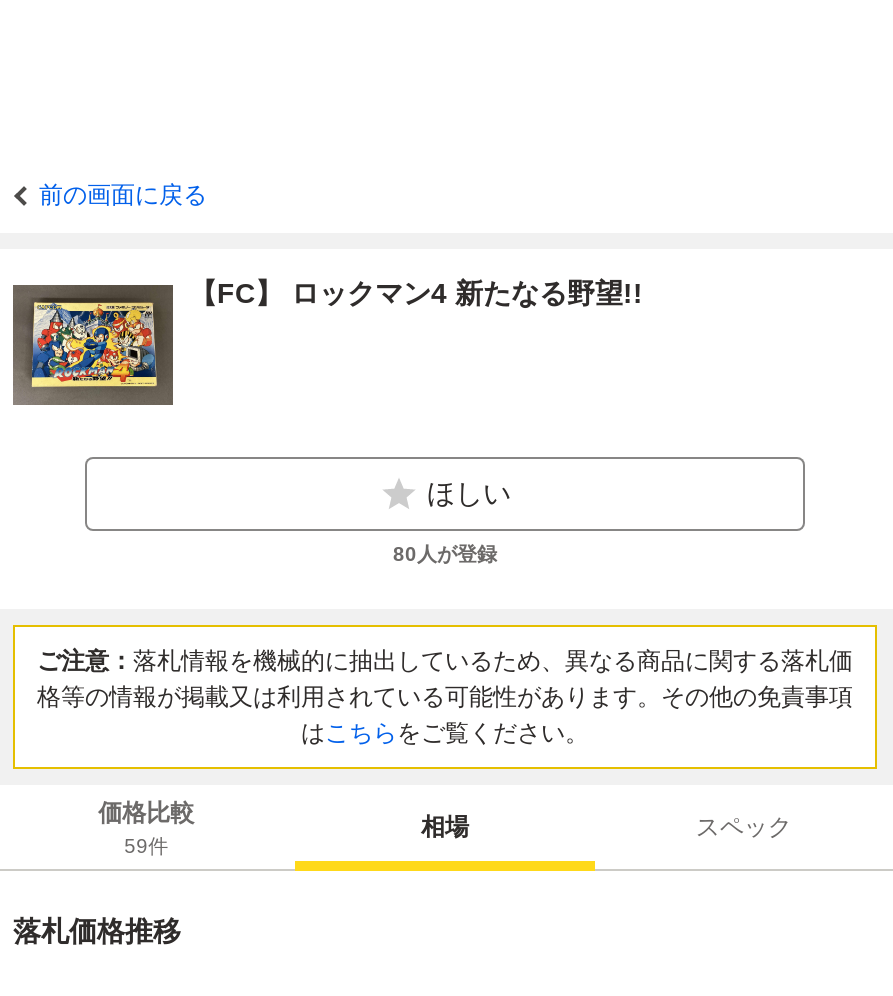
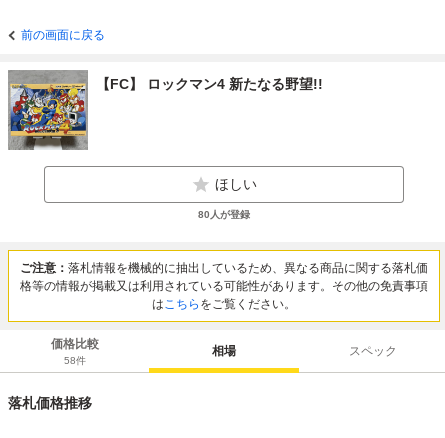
- [image]
+ [image]

- 59件
+ 58件
